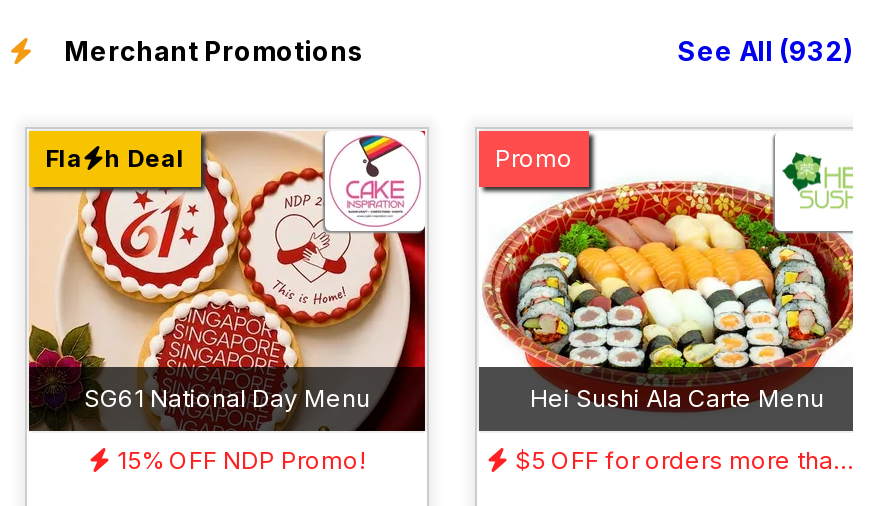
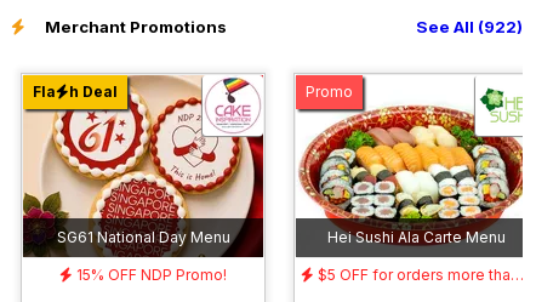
- See All (932)
+ See All (922)
